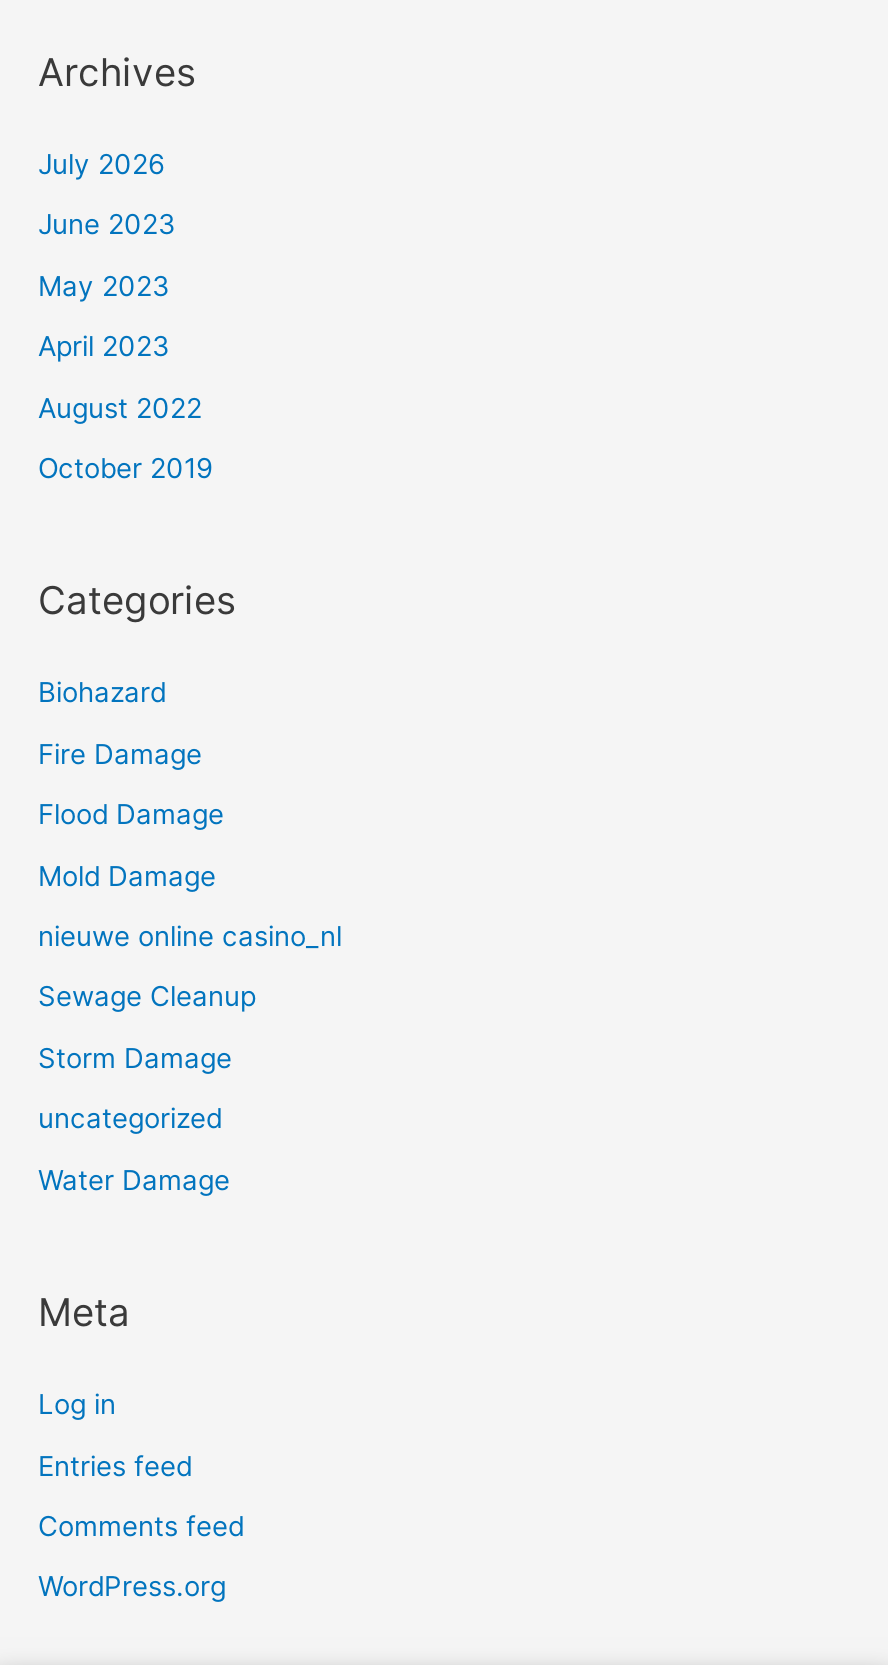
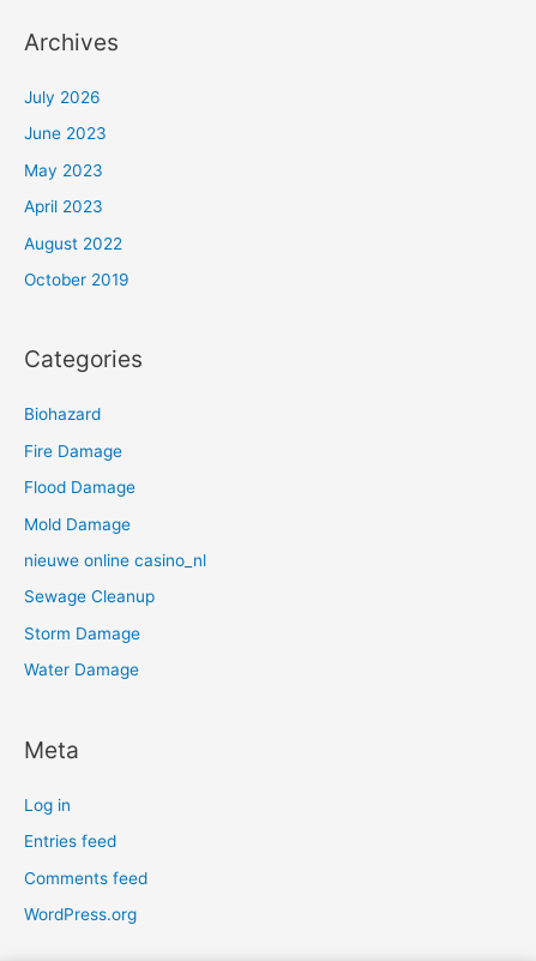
- uncategorized
